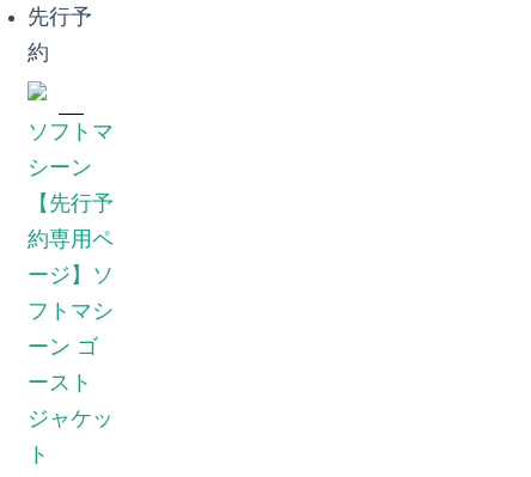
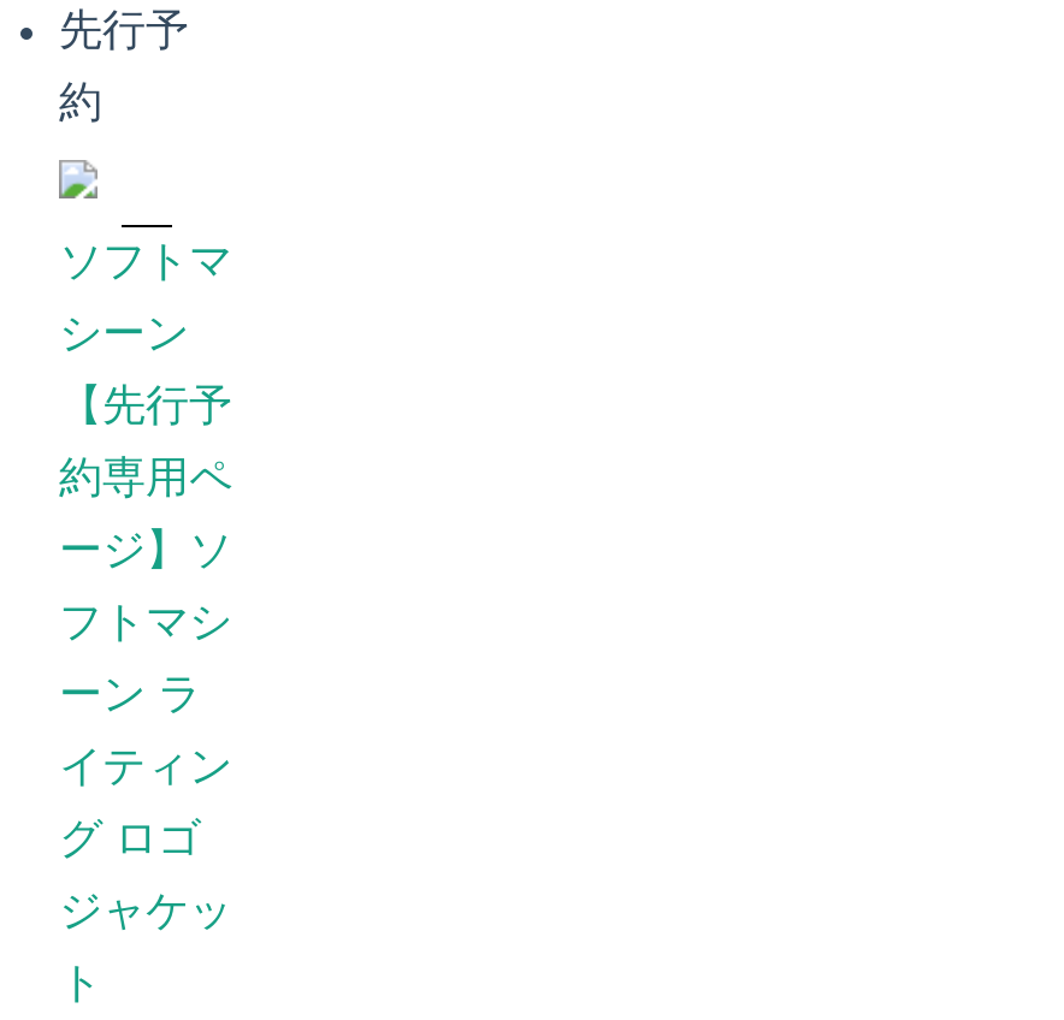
- ーン ゴ
- ースト
+ ーン ラ
+ イティン
+ グ ロゴ
